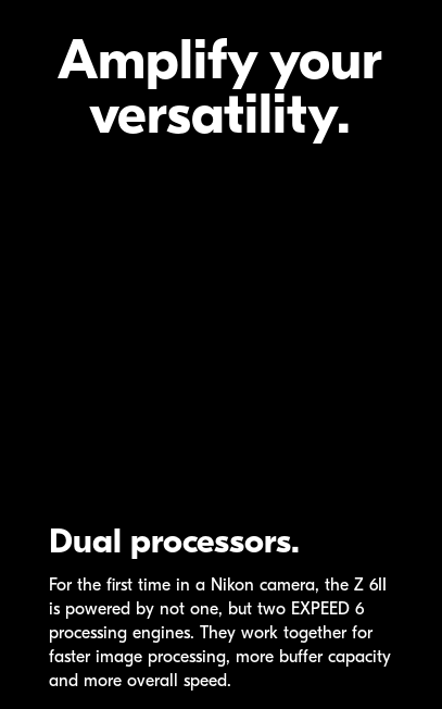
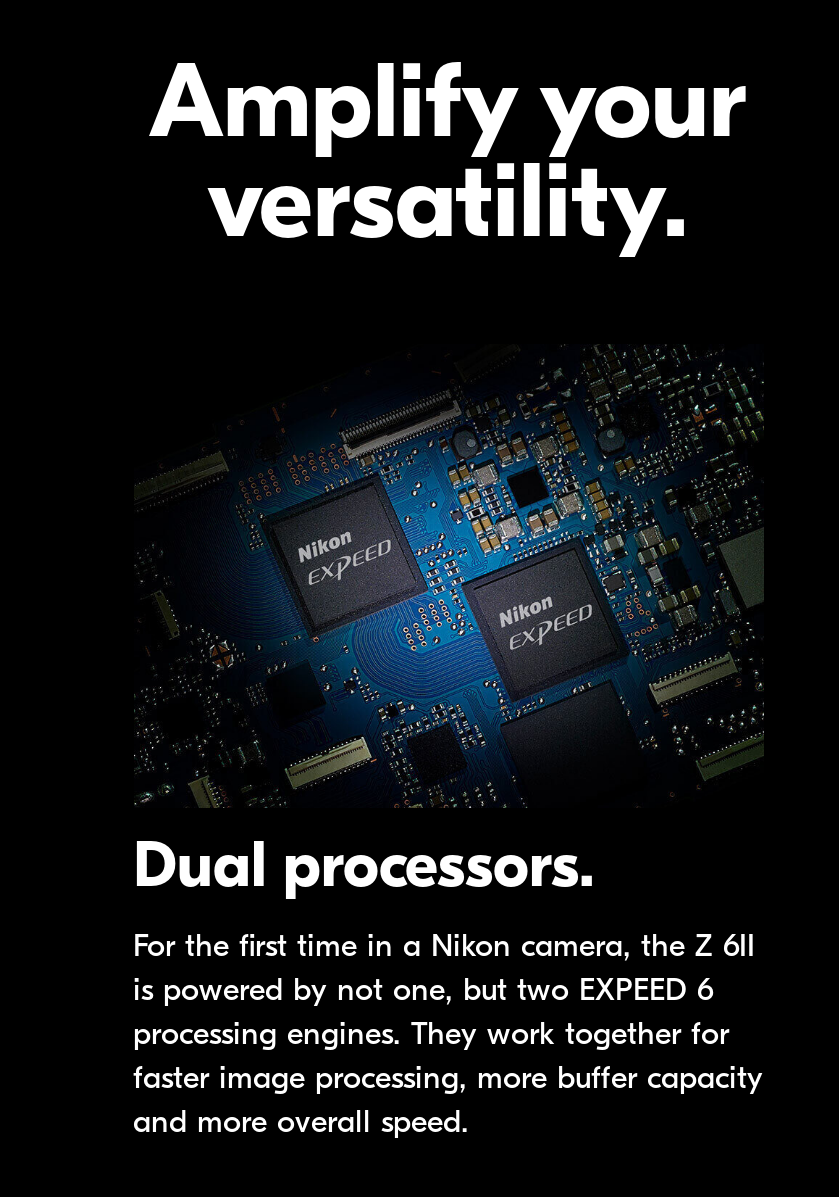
+ [image]
